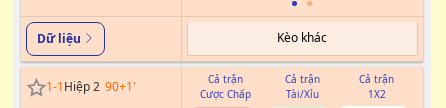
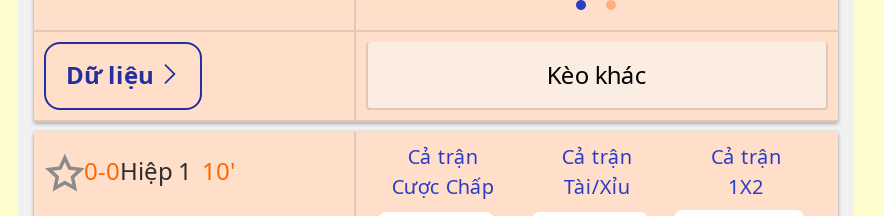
- 1-1Hiệp 2 90+1'
+ 0-0Hiệp 1 10'
